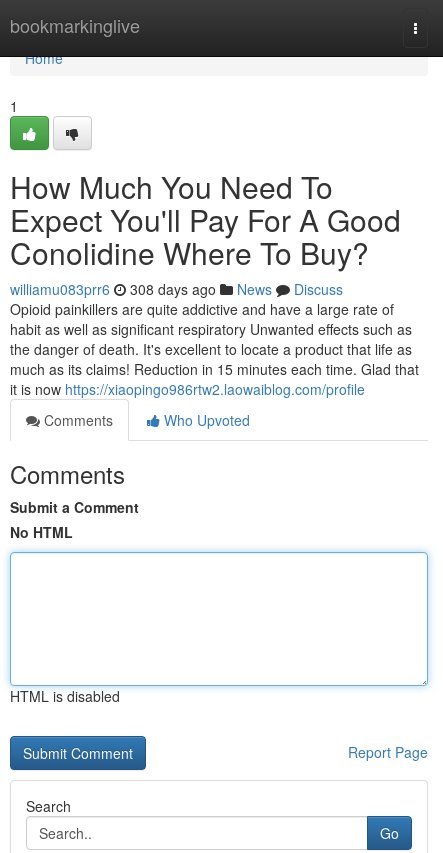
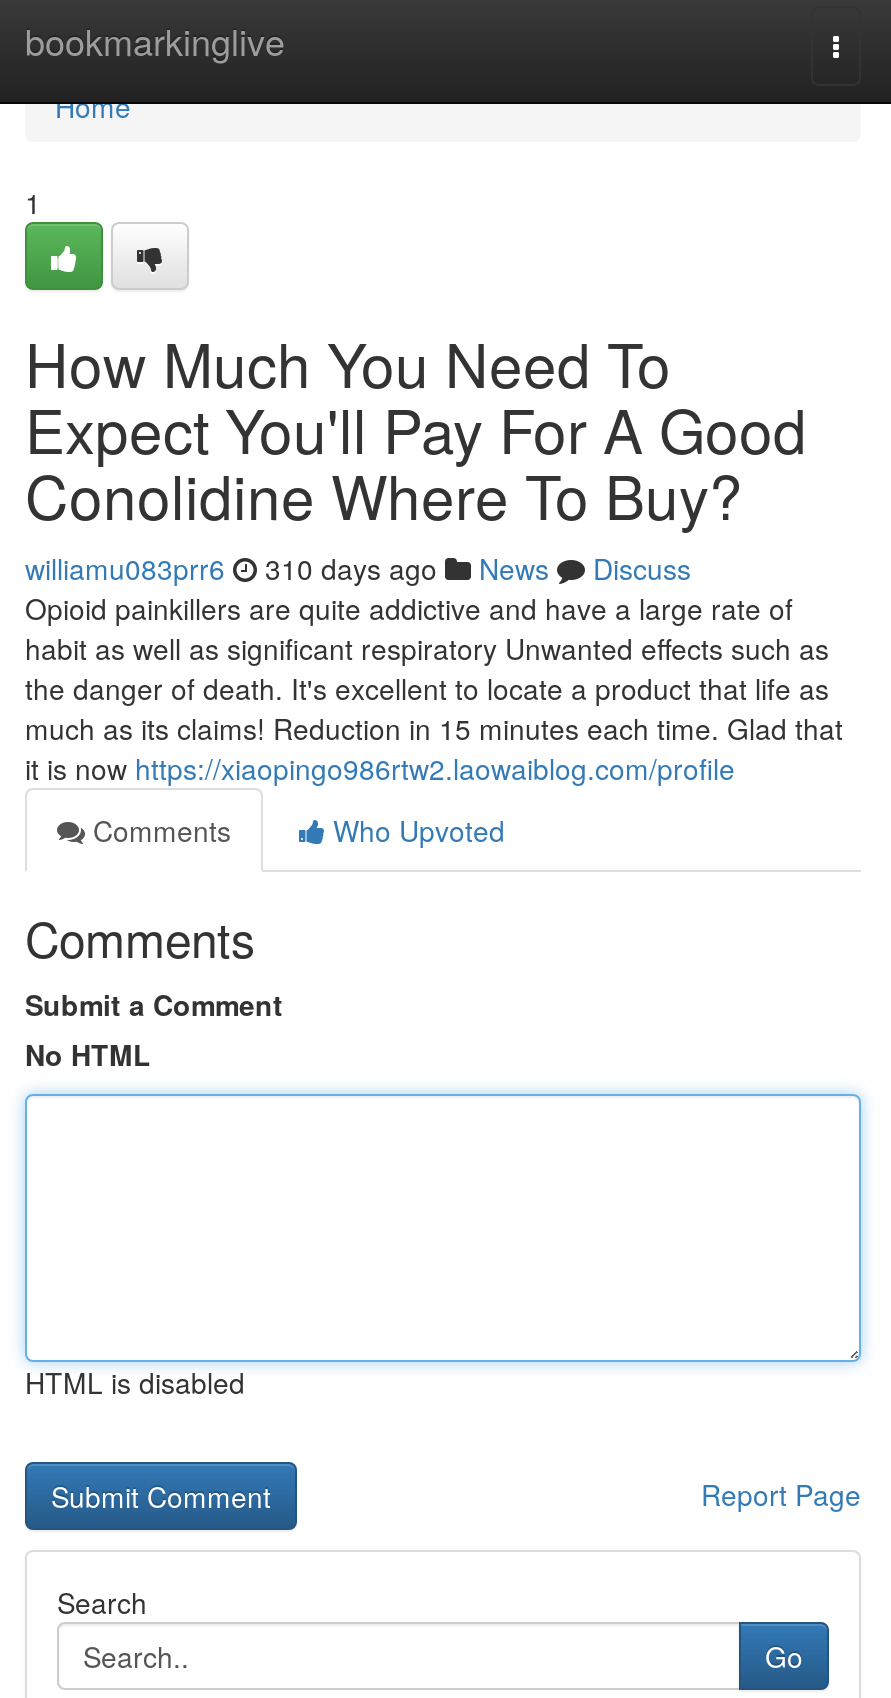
- williamu083prr6 308 days ago News Discuss
+ williamu083prr6 310 days ago News Discuss
